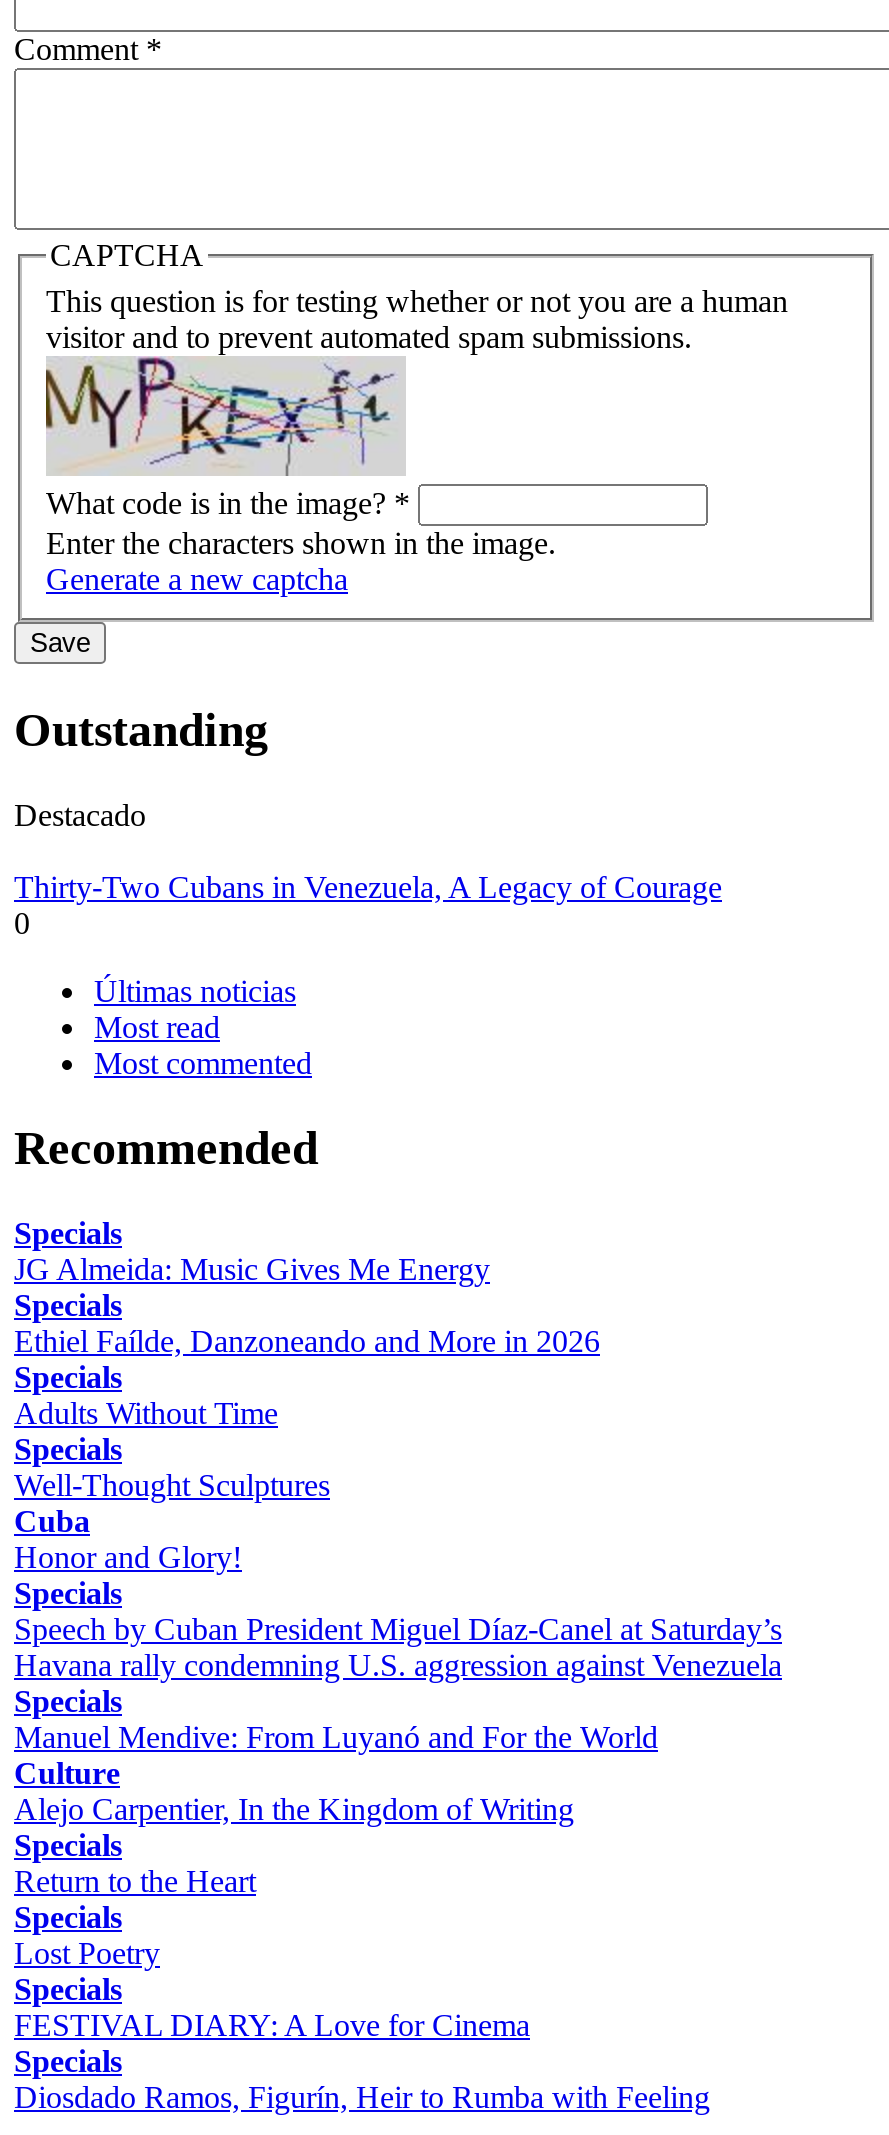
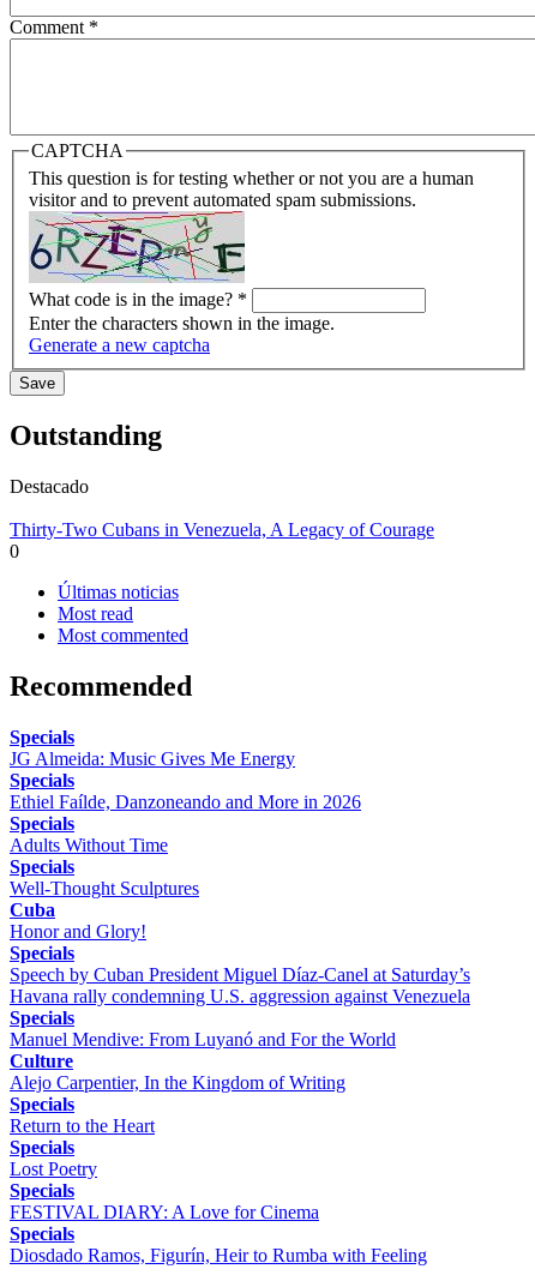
- [image]
+ [image]
